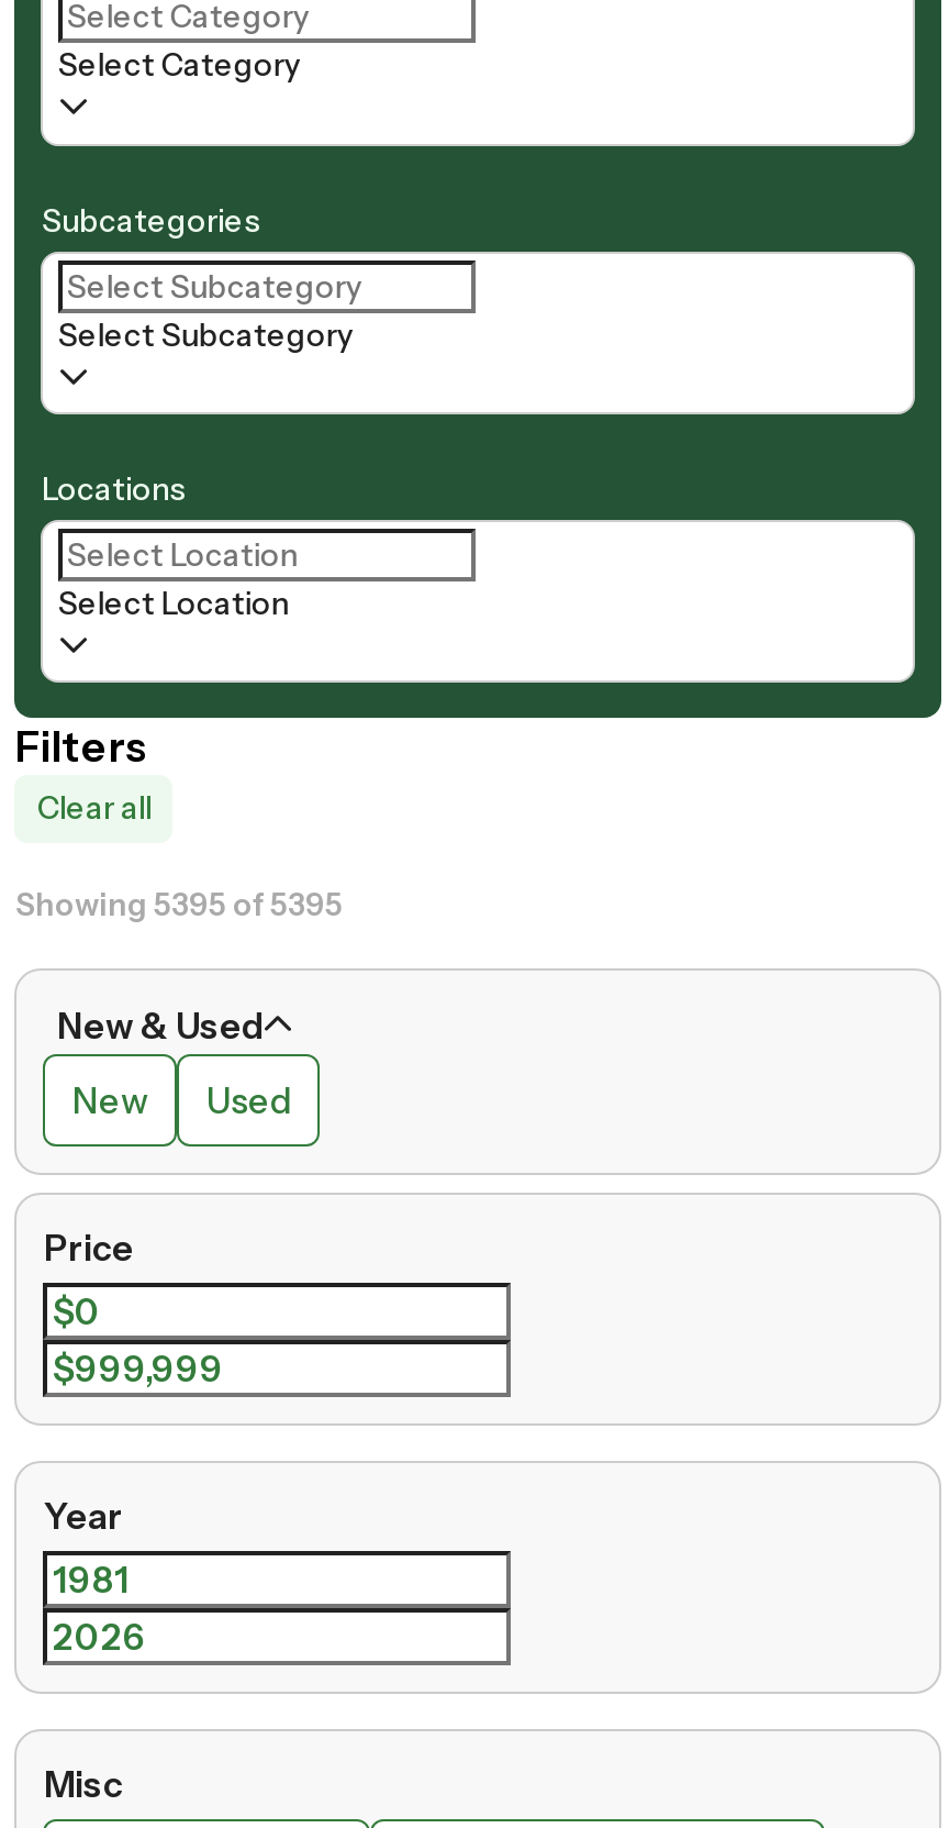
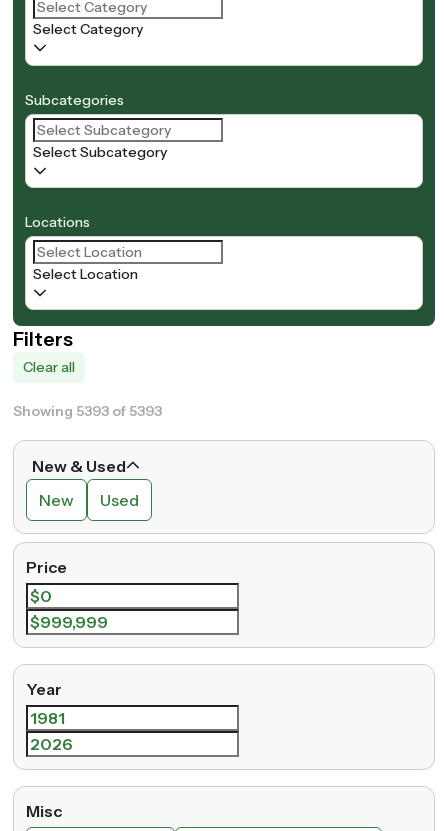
- Showing 5395 of 5395
+ Showing 5393 of 5393
